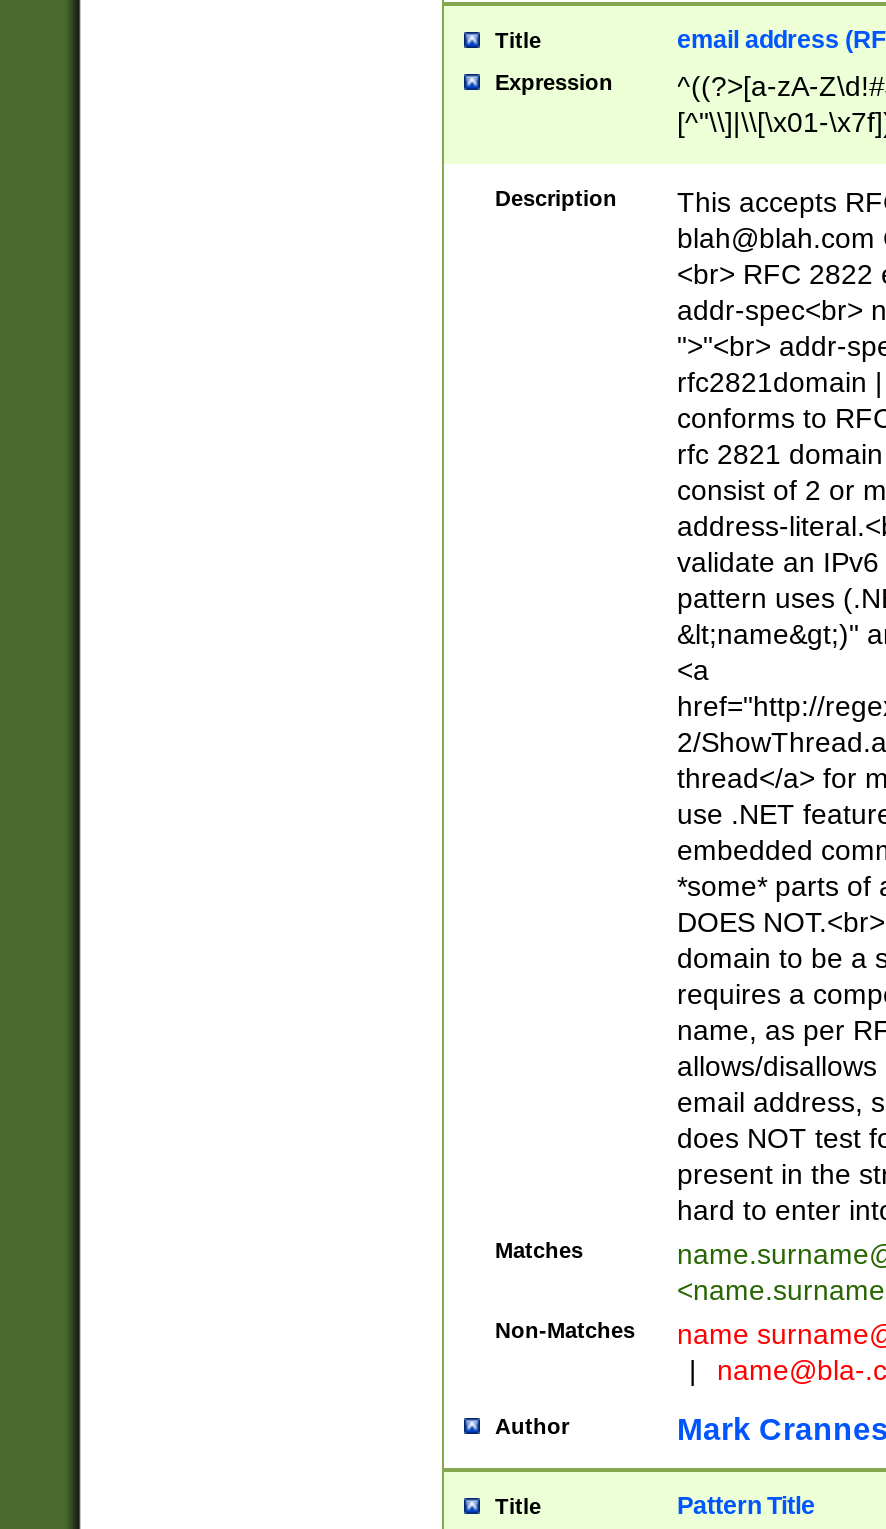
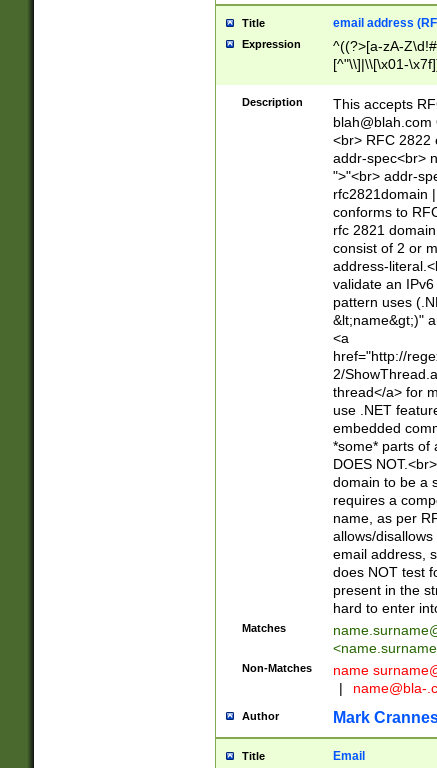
- Pattern Title
+ Email
